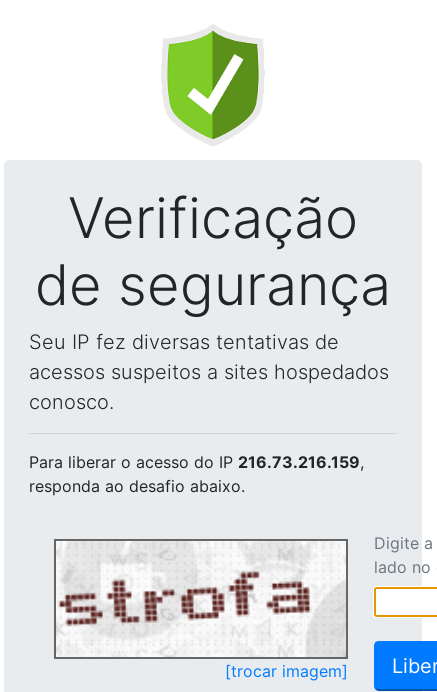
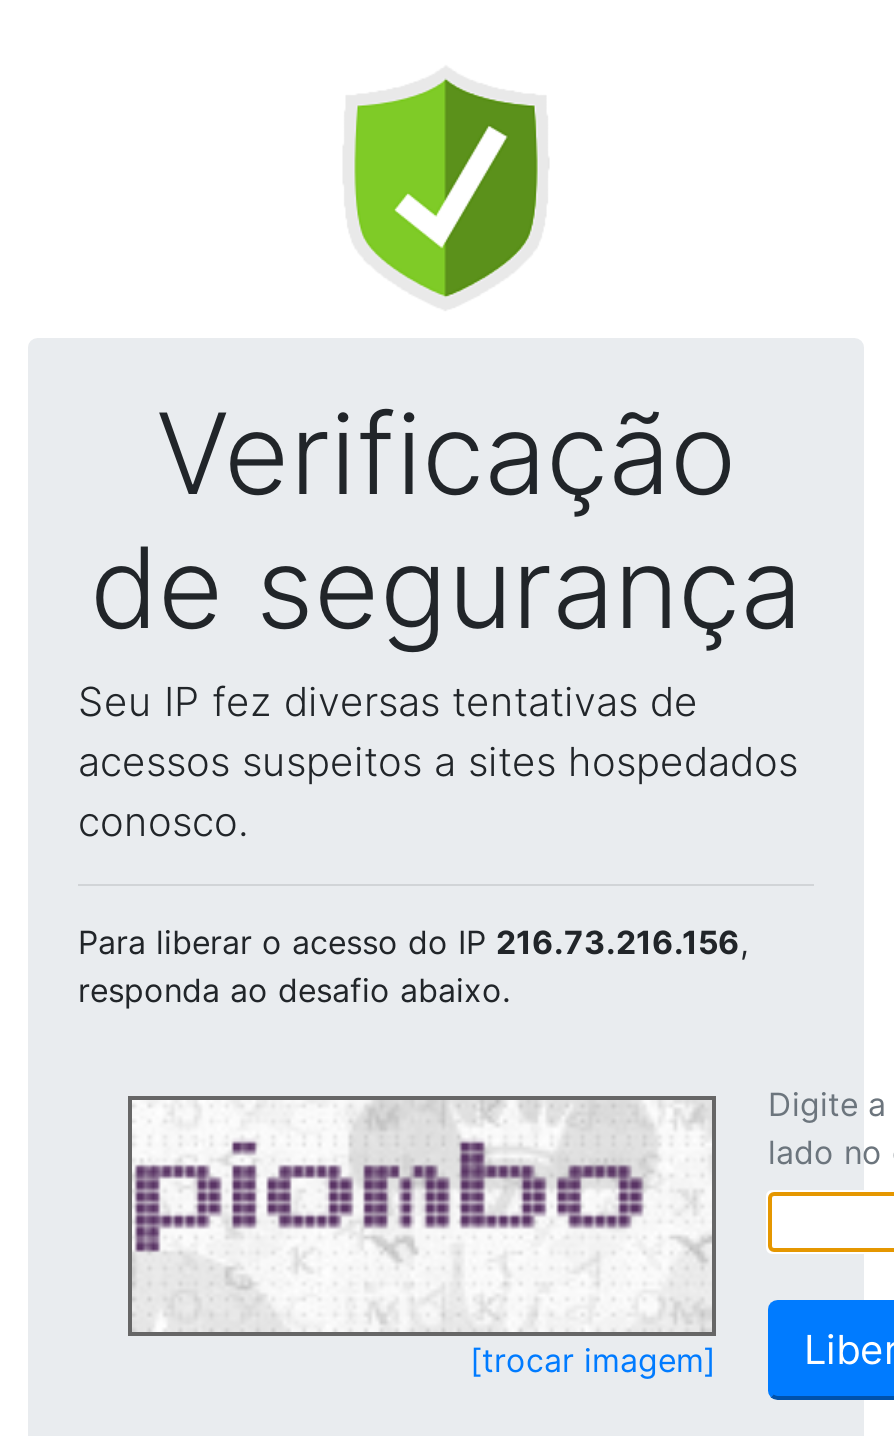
- Para liberar o acesso do IP 216.73.216.159,
+ Para liberar o acesso do IP 216.73.216.156,

- [image]
+ [image]
